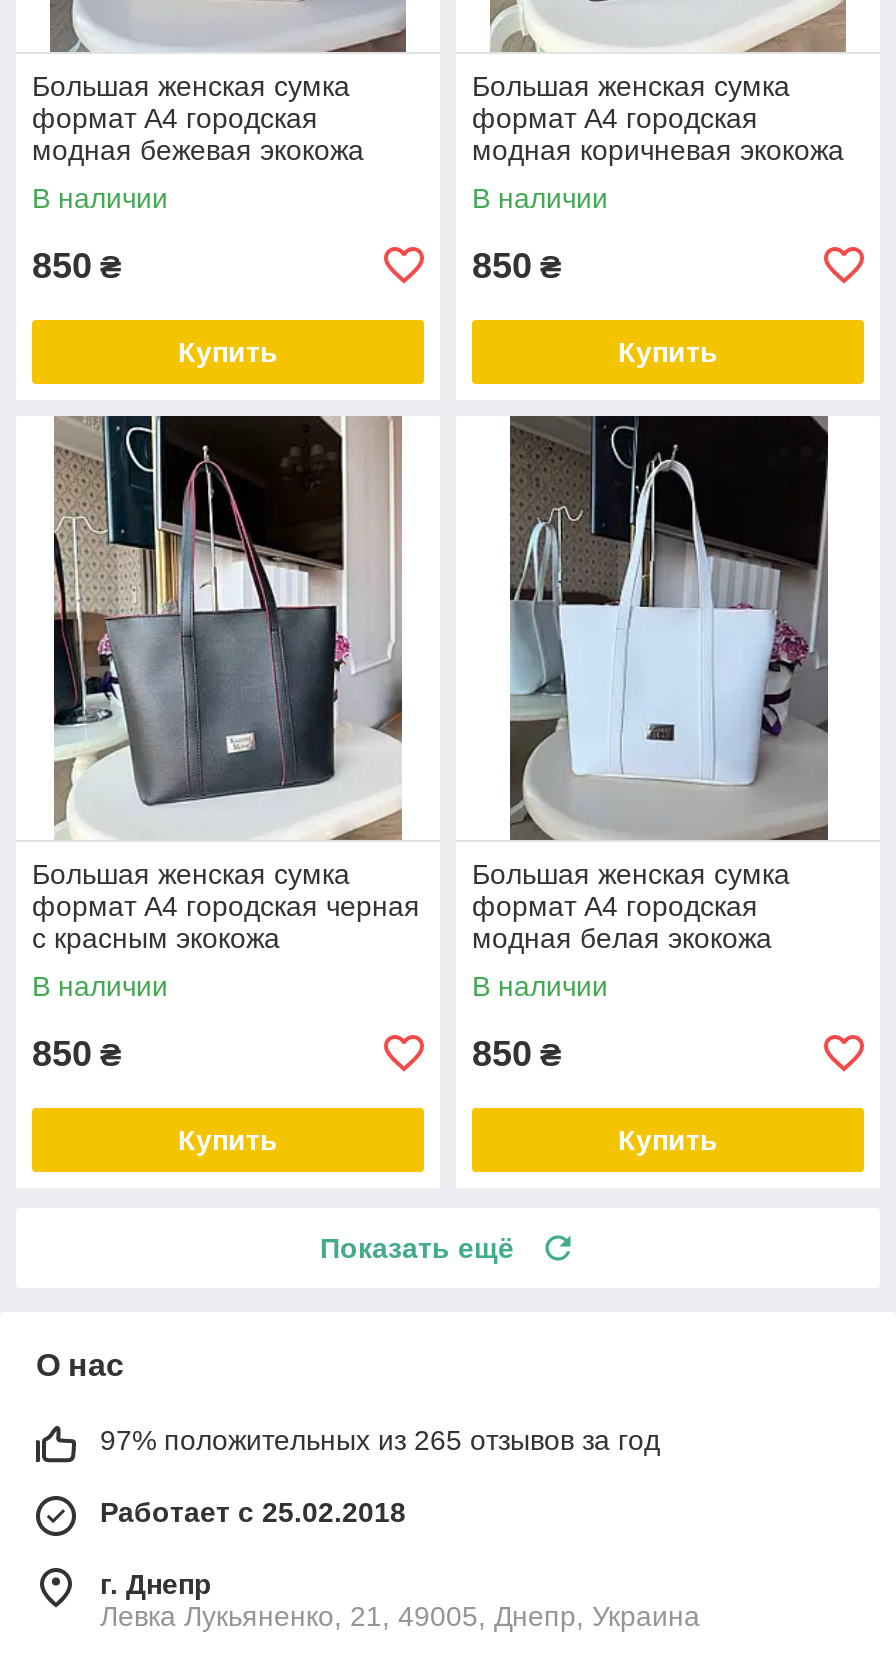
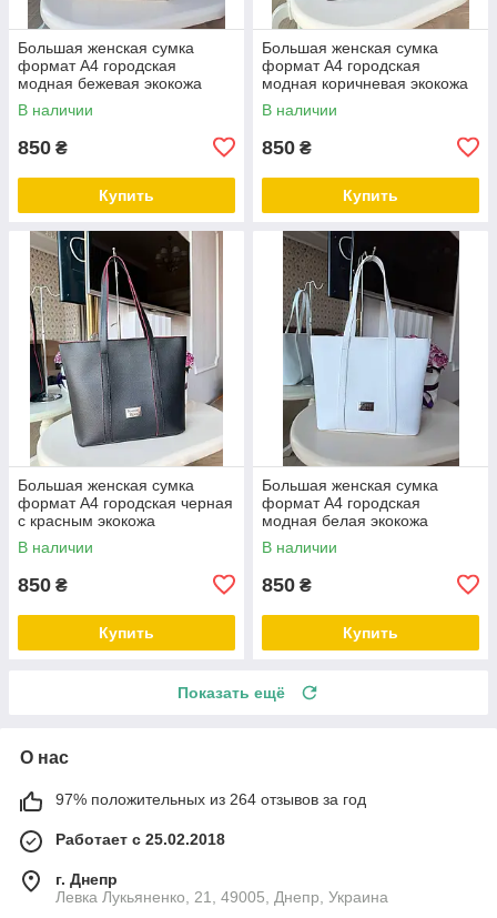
- 97% положительных из 265 отзывов за год
+ 97% положительных из 264 отзывов за год
